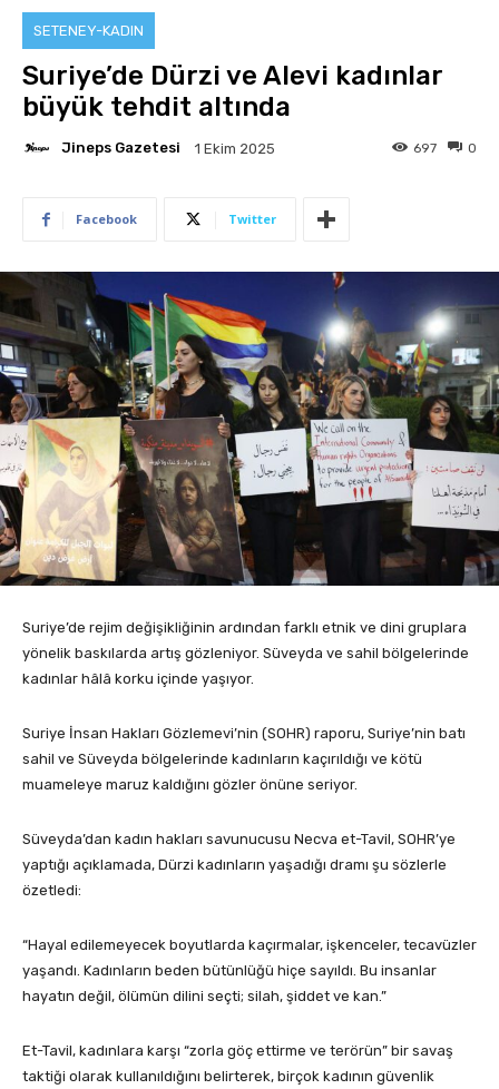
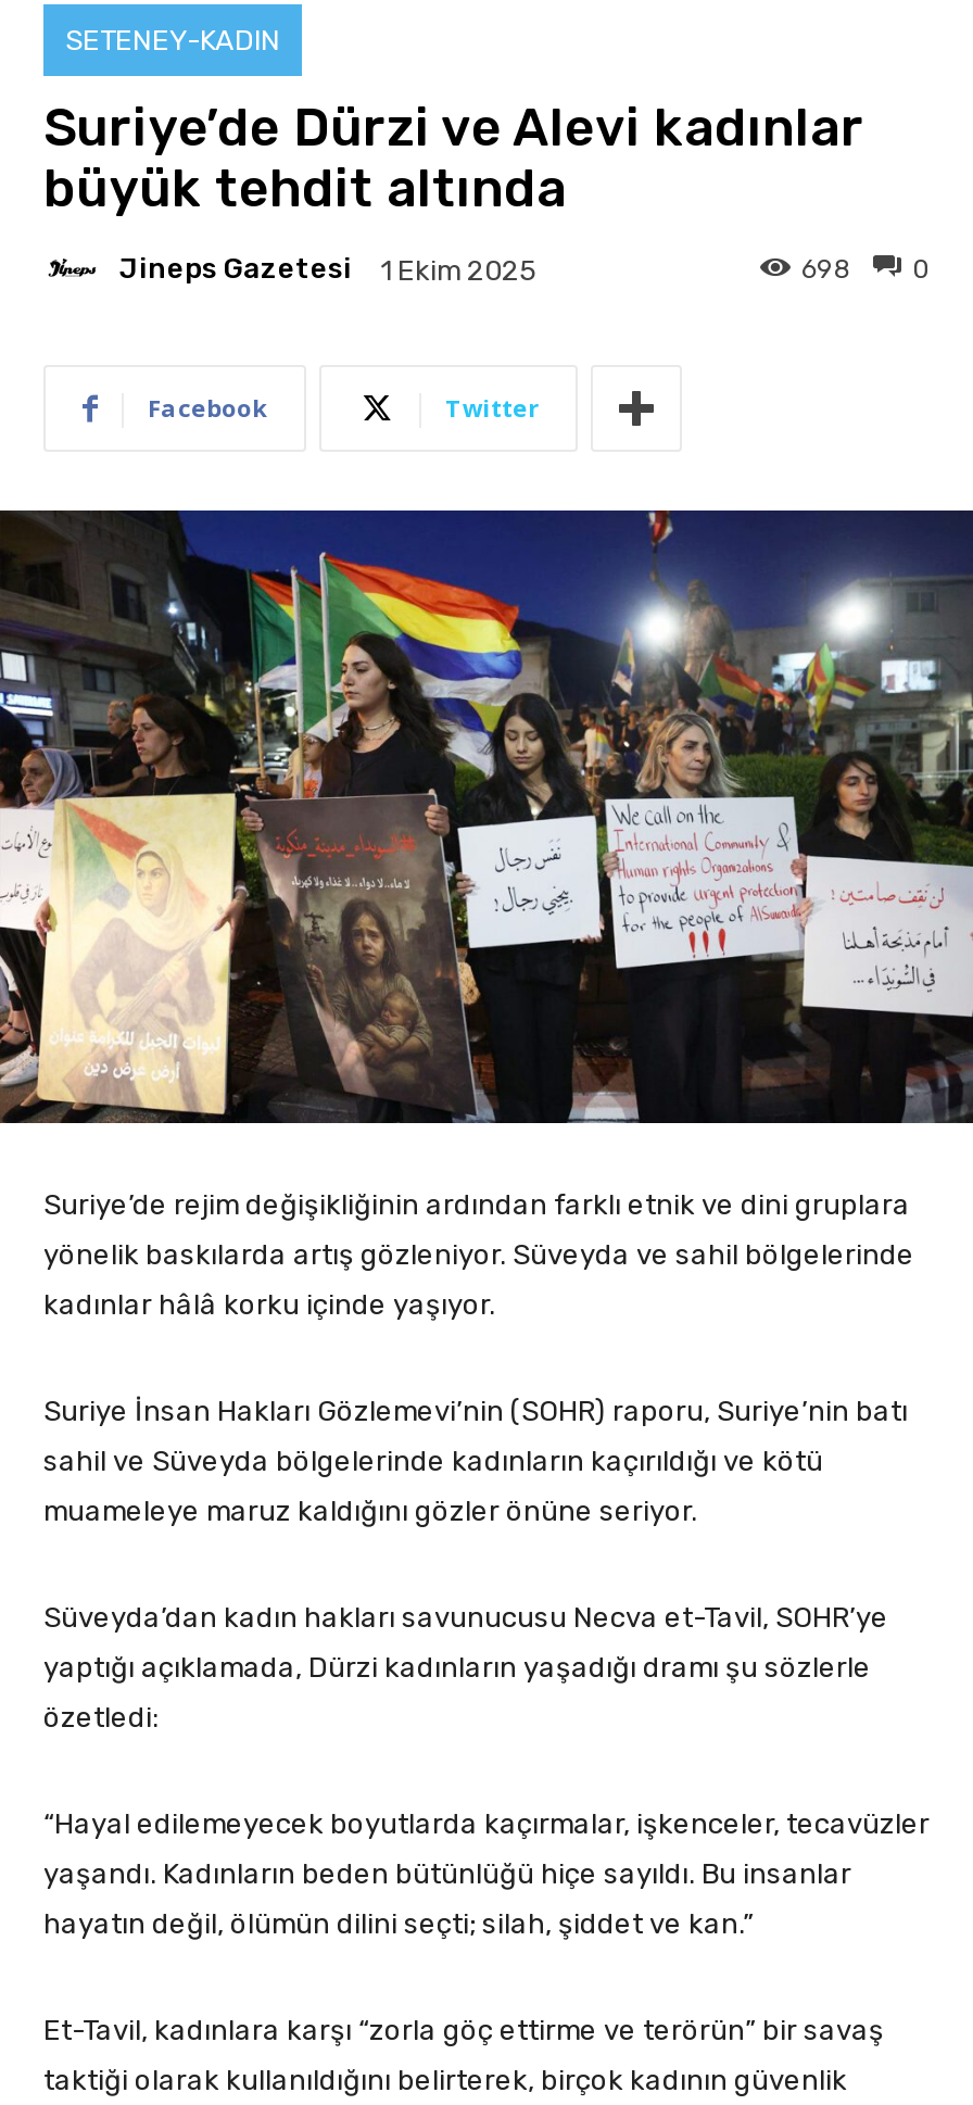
- 697 0
+ 698 0
